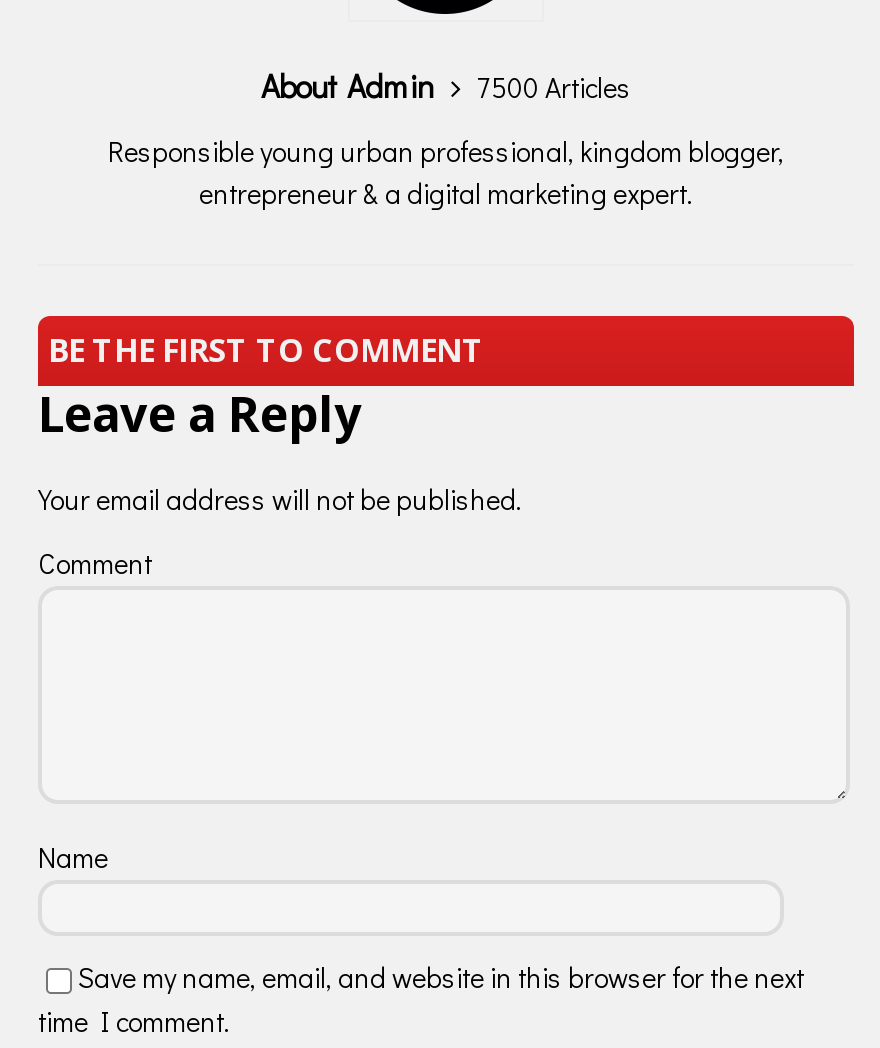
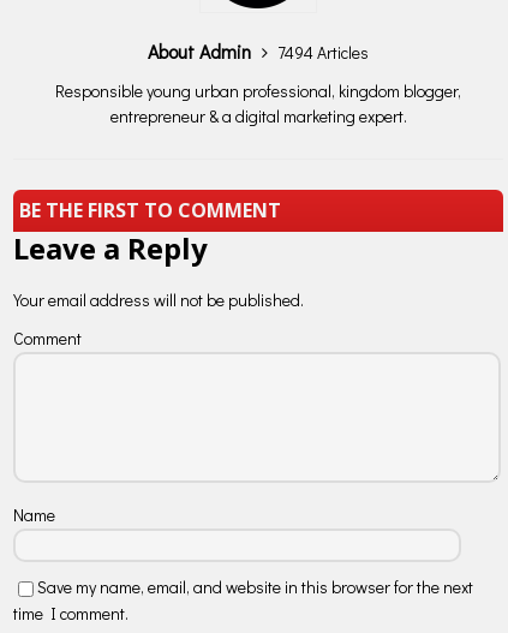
- About Admin 7500 Articles
+ About Admin 7494 Articles
